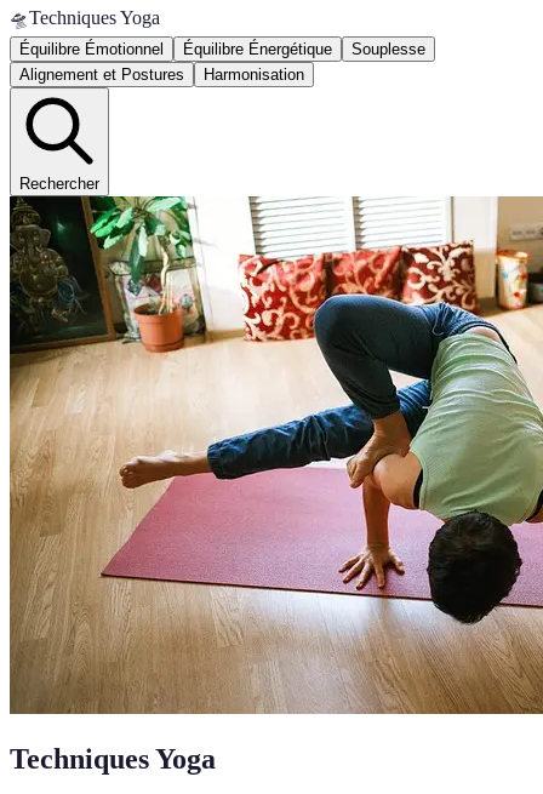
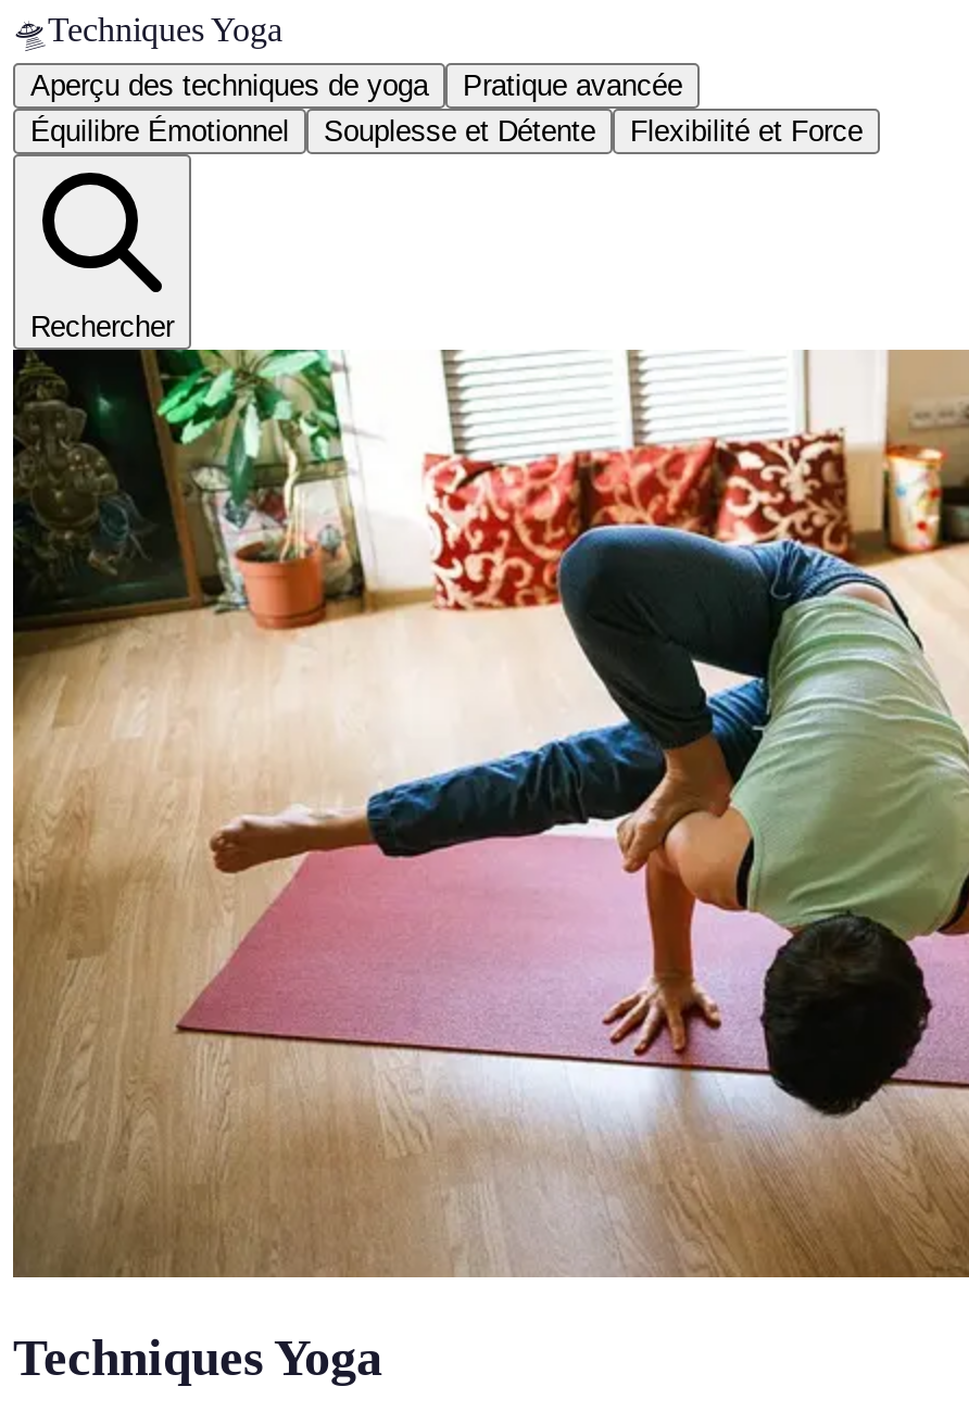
+ Aperçu des techniques de yoga
+ Pratique avancée

- Équilibre Énergétique
- Souplesse
- Alignement et Postures
- Harmonisation
+ Souplesse et Détente
+ Flexibilité et Force

moved down: Équilibre Émotionnel
